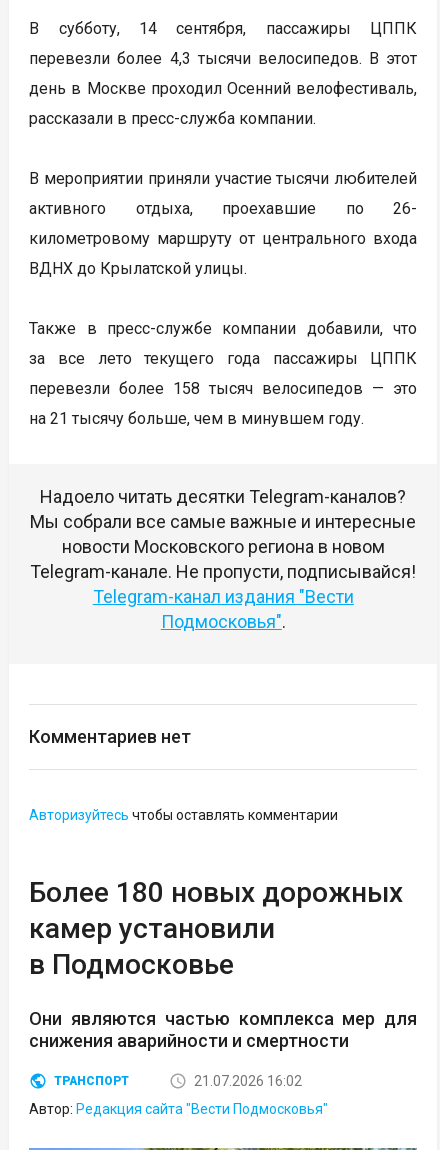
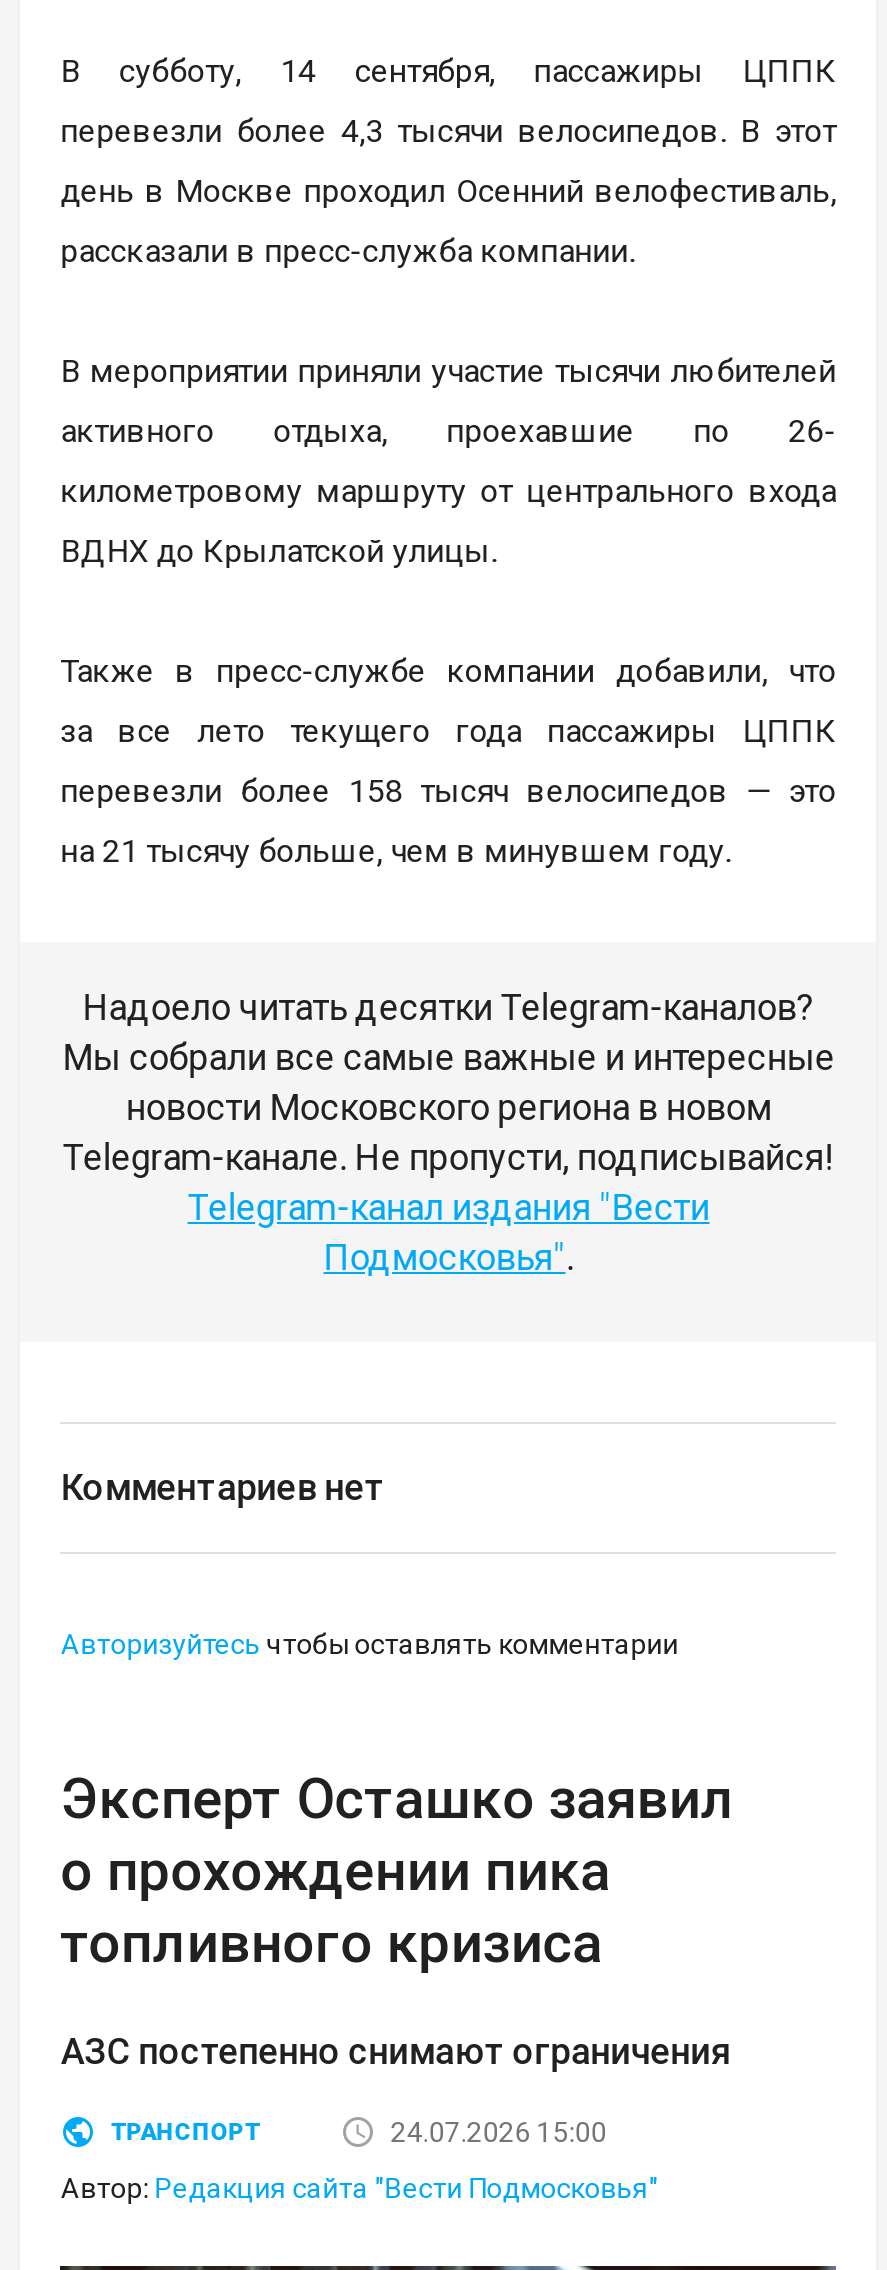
- Более 180 новых дорожных
- камер установили
- в Подмосковье
+ Эксперт Осташко заявил
+ о прохождении пика
+ топливного кризиса

- Они являются частью комплекса мер для
- снижения аварийности и смертности
+ АЗС постепенно снимают ограничения

- 21.07.2026 16:02
+ 24.07.2026 15:00
